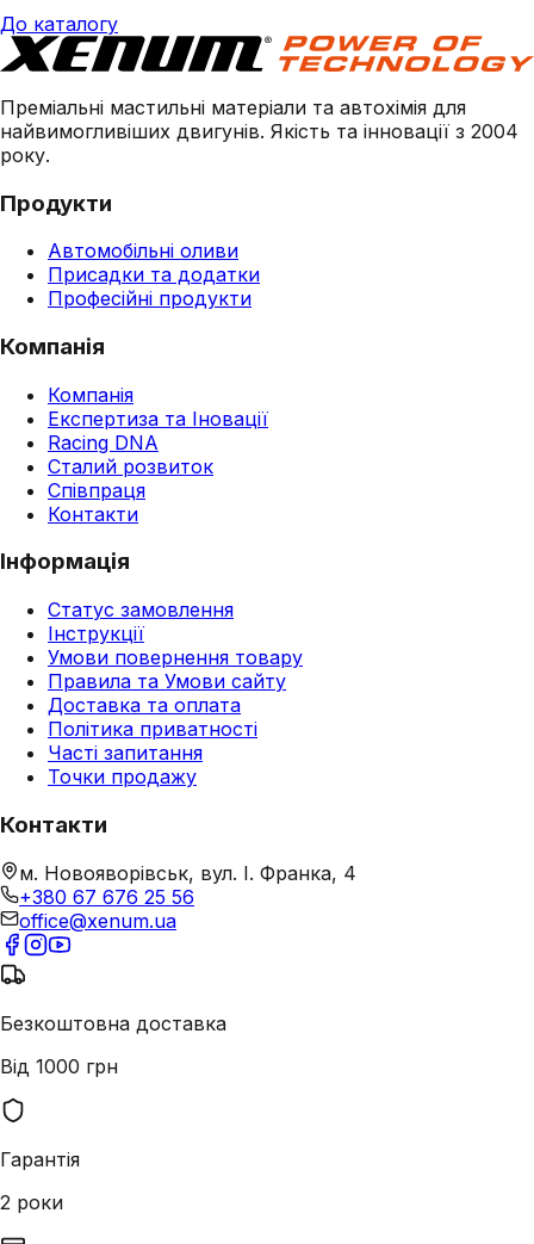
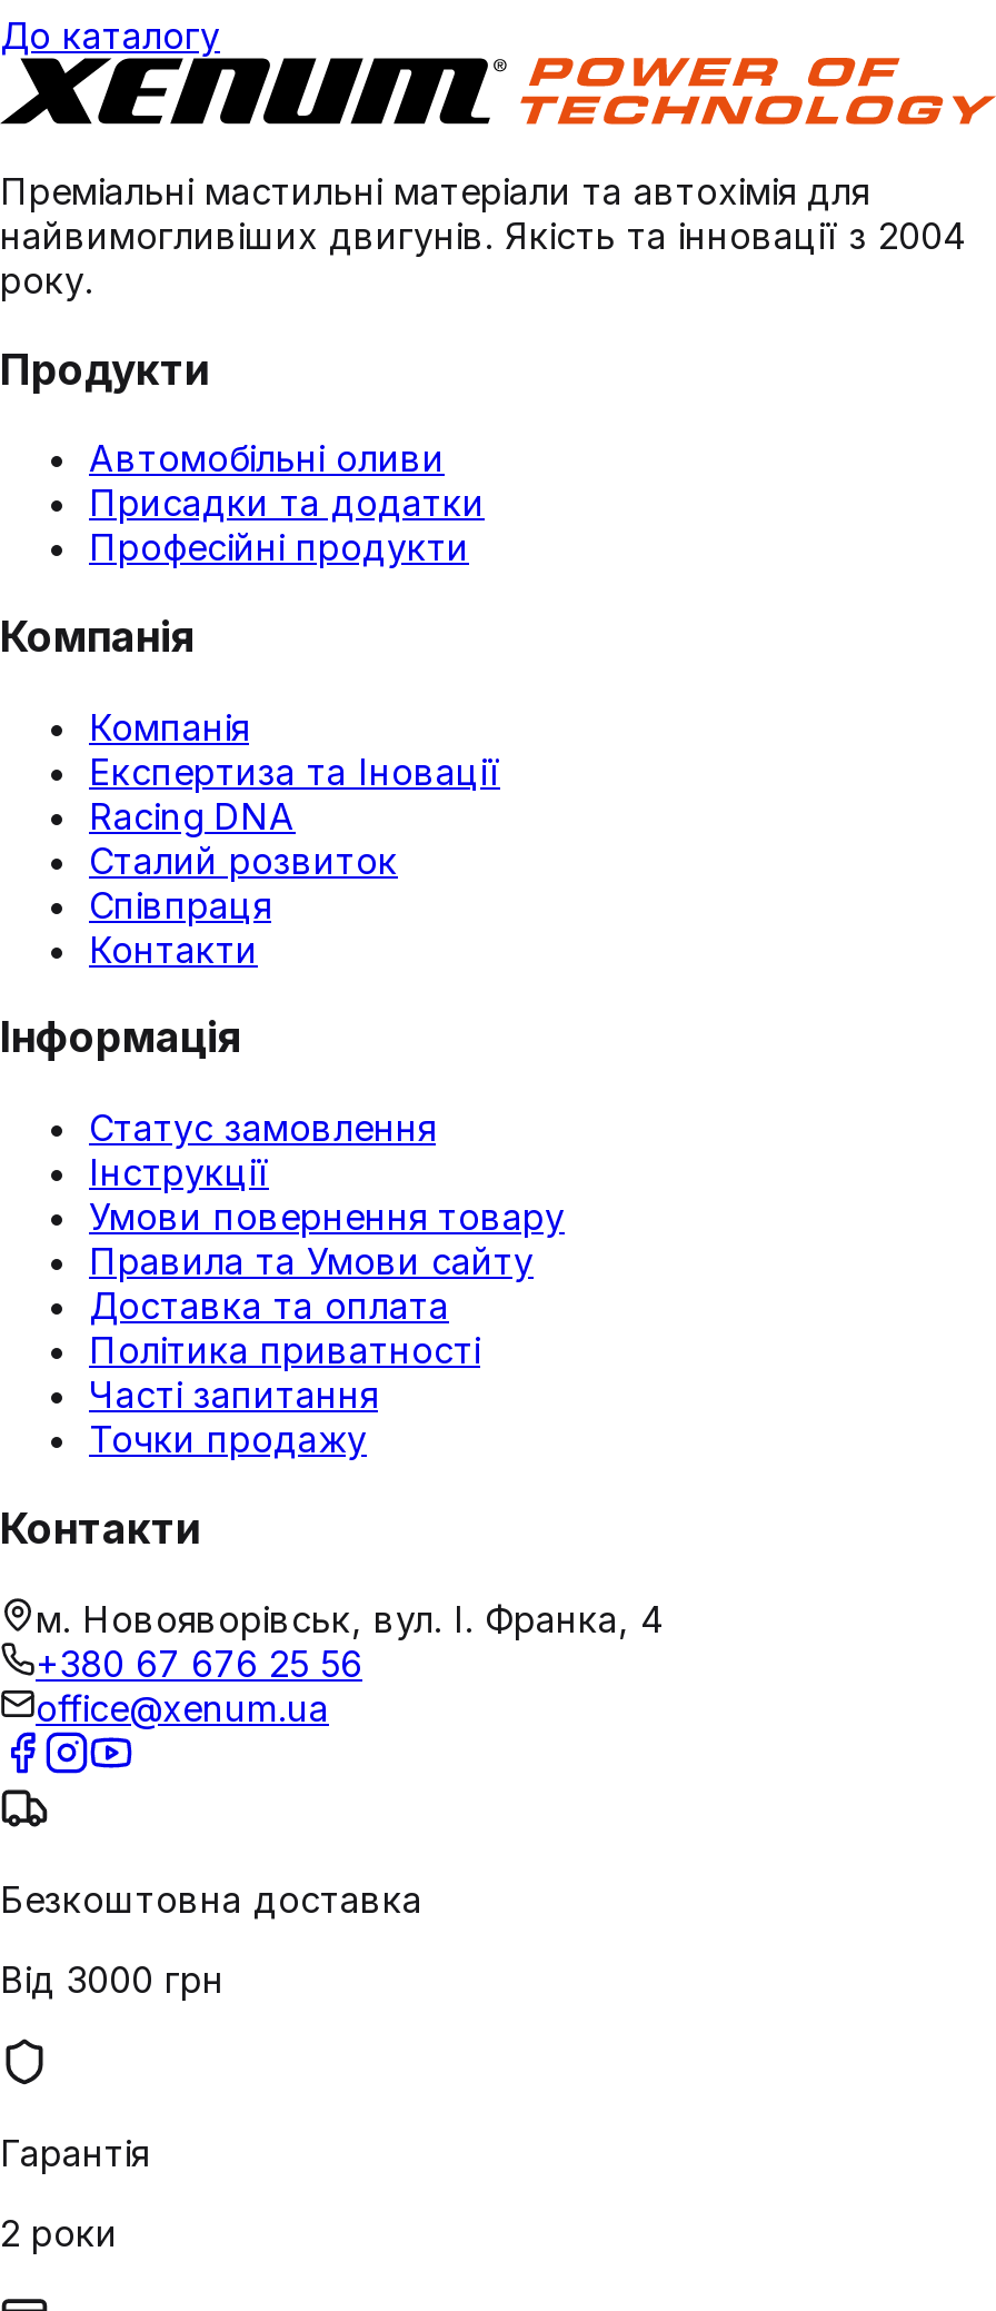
- Від 1000 грн
+ Від 3000 грн
